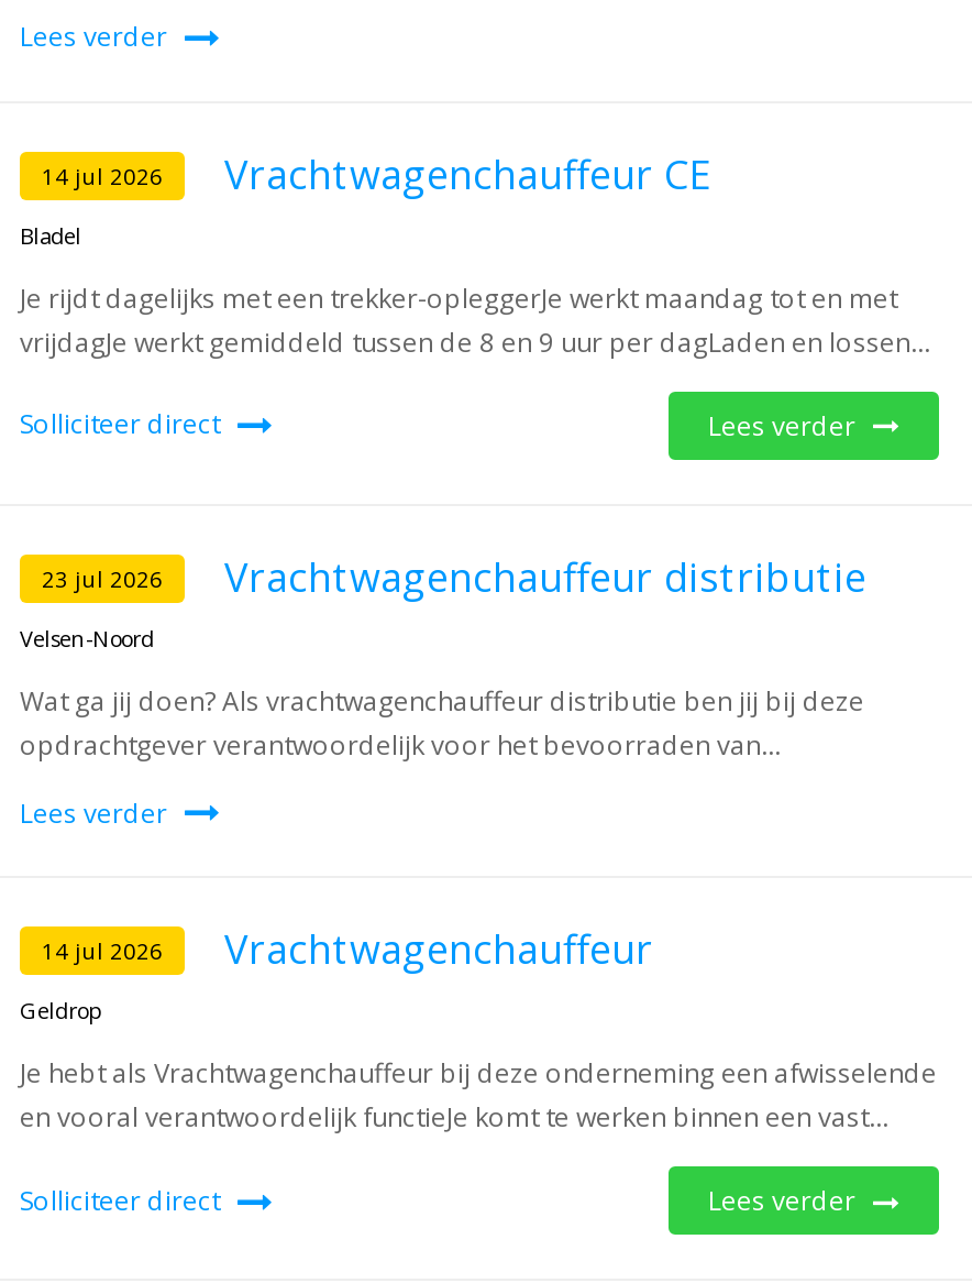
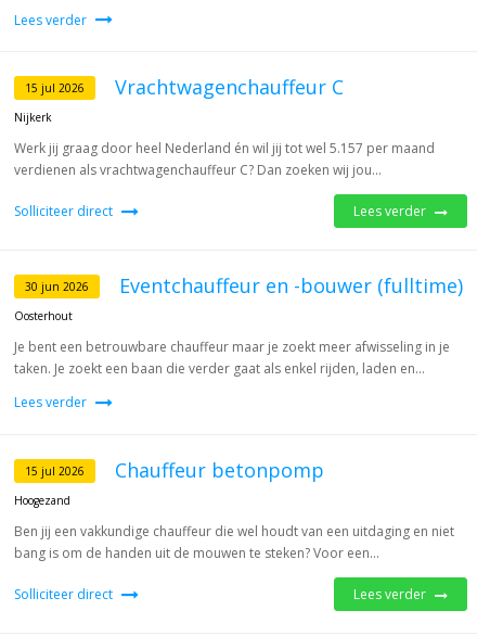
- 14 jul 2026
- Vrachtwagenchauffeur CE
- Bladel
+ 15 jul 2026
+ Vrachtwagenchauffeur C
+ Nijkerk

- Je rijdt dagelijks met een trekker-opleggerJe werkt maandag tot en met
- vrijdagJe werkt gemiddeld tussen de 8 en 9 uur per dagLaden en lossen...
+ Werk jij graag door heel Nederland én wil jij tot wel 5.157 per maand
+ verdienen als vrachtwagenchauffeur C? Dan zoeken wij jou...

- 23 jul 2026
- Vrachtwagenchauffeur distributie
- Velsen-Noord
+ 30 jun 2026
+ Eventchauffeur en -bouwer (fulltime)
+ Oosterhout

- Wat ga jij doen? Als vrachtwagenchauffeur distributie ben jij bij deze
- opdrachtgever verantwoordelijk voor het bevoorraden van...
+ Je bent een betrouwbare chauffeur maar je zoekt meer afwisseling in je
+ taken. Je zoekt een baan die verder gaat als enkel rijden, laden en...

- 14 jul 2026
- Vrachtwagenchauffeur
- Geldrop
+ 15 jul 2026
+ Chauffeur betonpomp
+ Hoogezand

- Je hebt als Vrachtwagenchauffeur bij deze onderneming een afwisselende
- en vooral verantwoordelijk functieJe komt te werken binnen een vast...
+ Ben jij een vakkundige chauffeur die wel houdt van een uitdaging en niet
+ bang is om de handen uit de mouwen te steken? Voor een...
